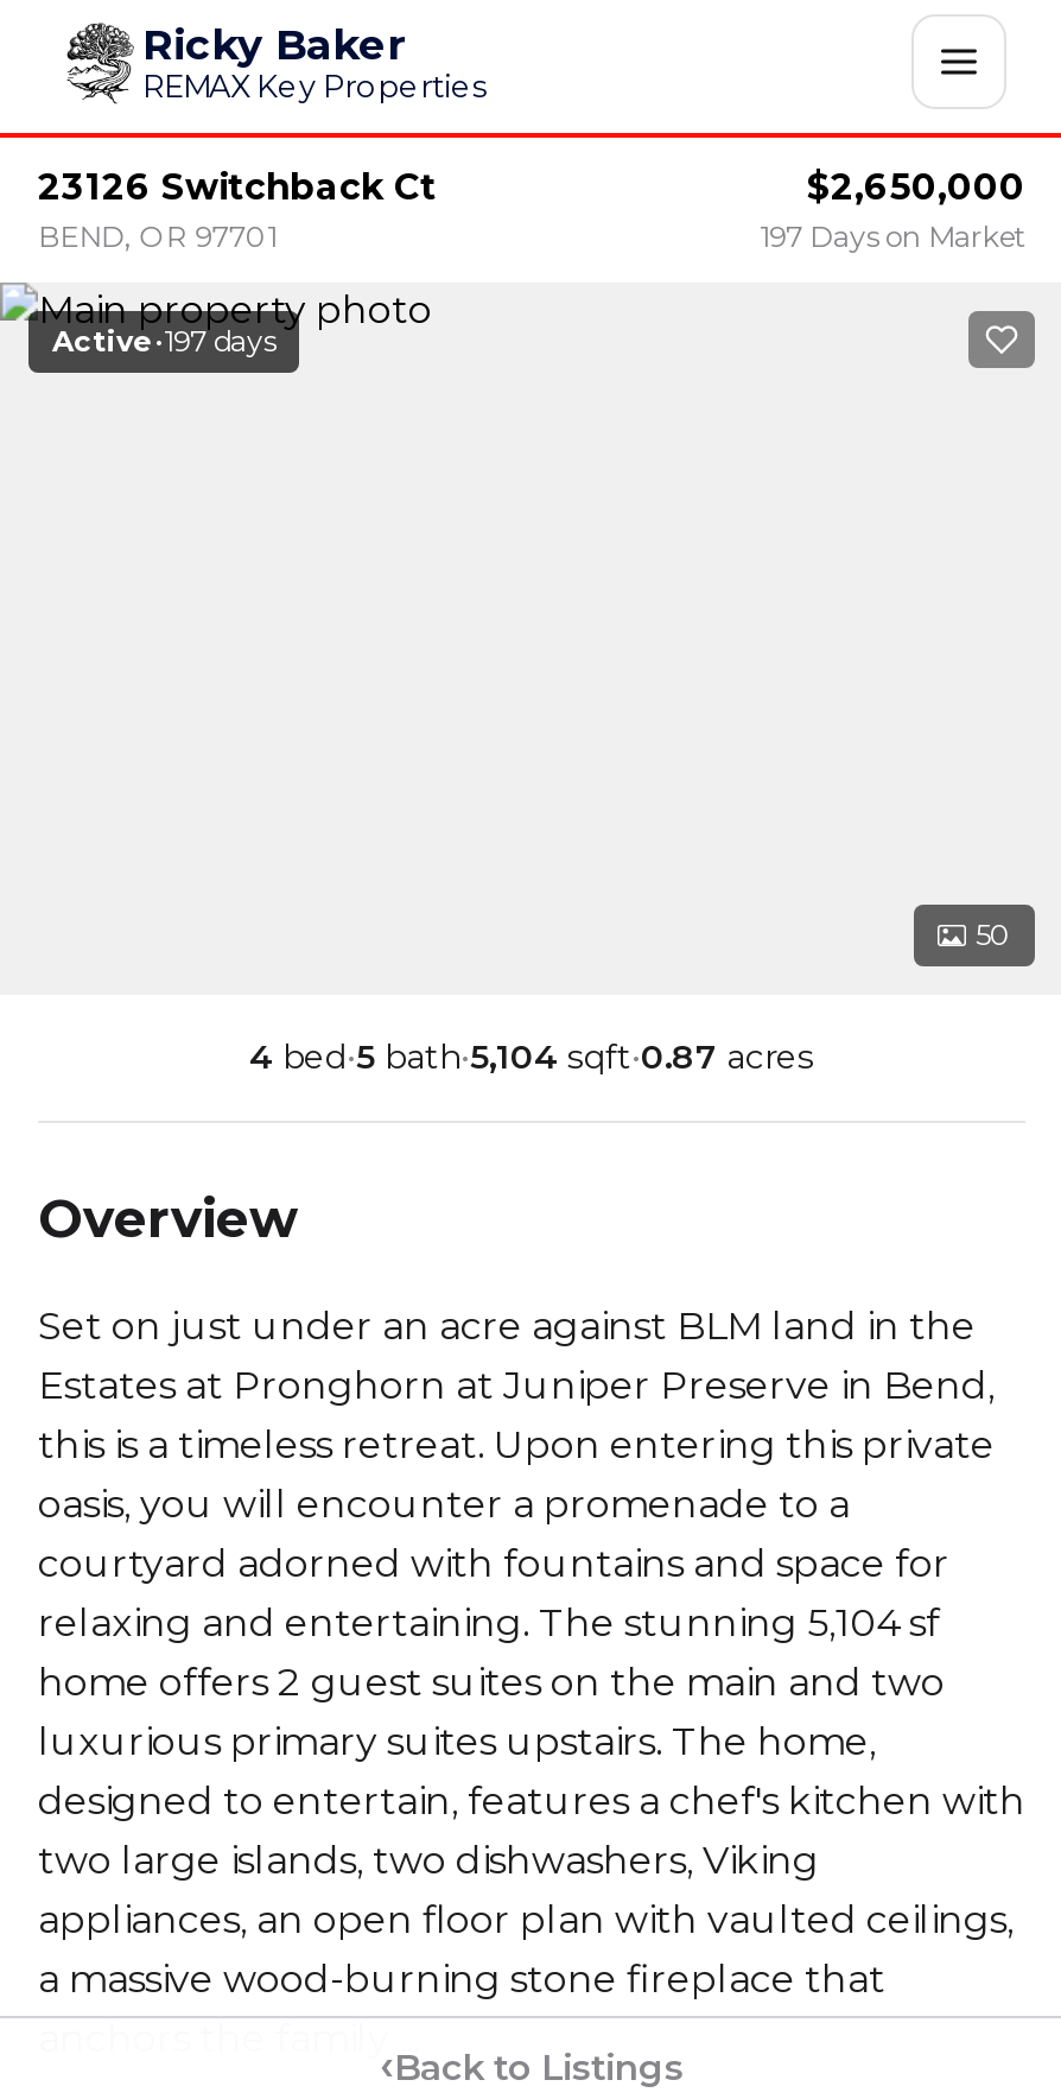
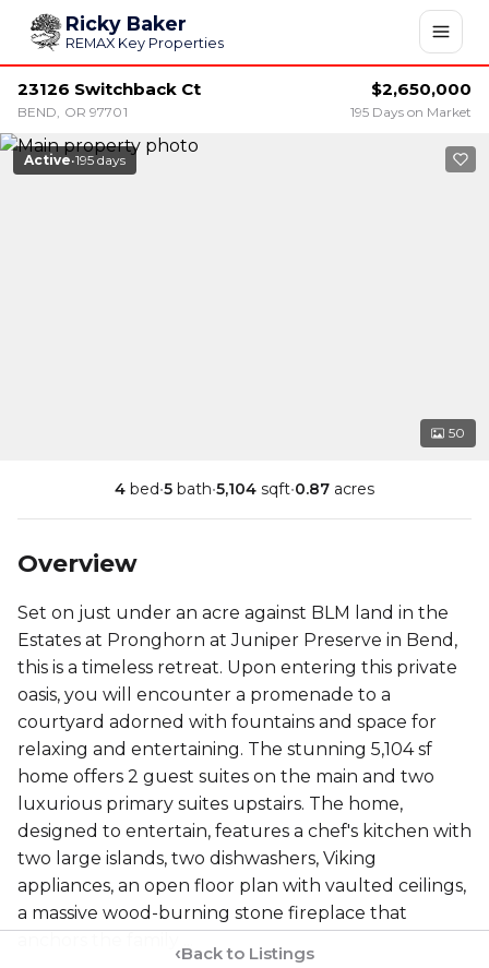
- 197 Days on Market
+ 195 Days on Market

- Active•197 days
+ Active•195 days
